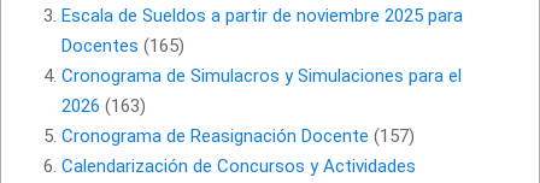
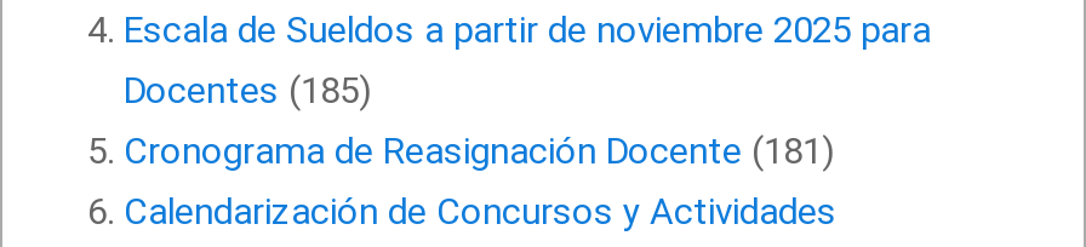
- Docentes (165)
- Cronograma de Simulacros y Simulaciones para el
- 2026 (163)
- Cronograma de Reasignación Docente (157)
+ Docentes (185)
+ Cronograma de Reasignación Docente (181)
